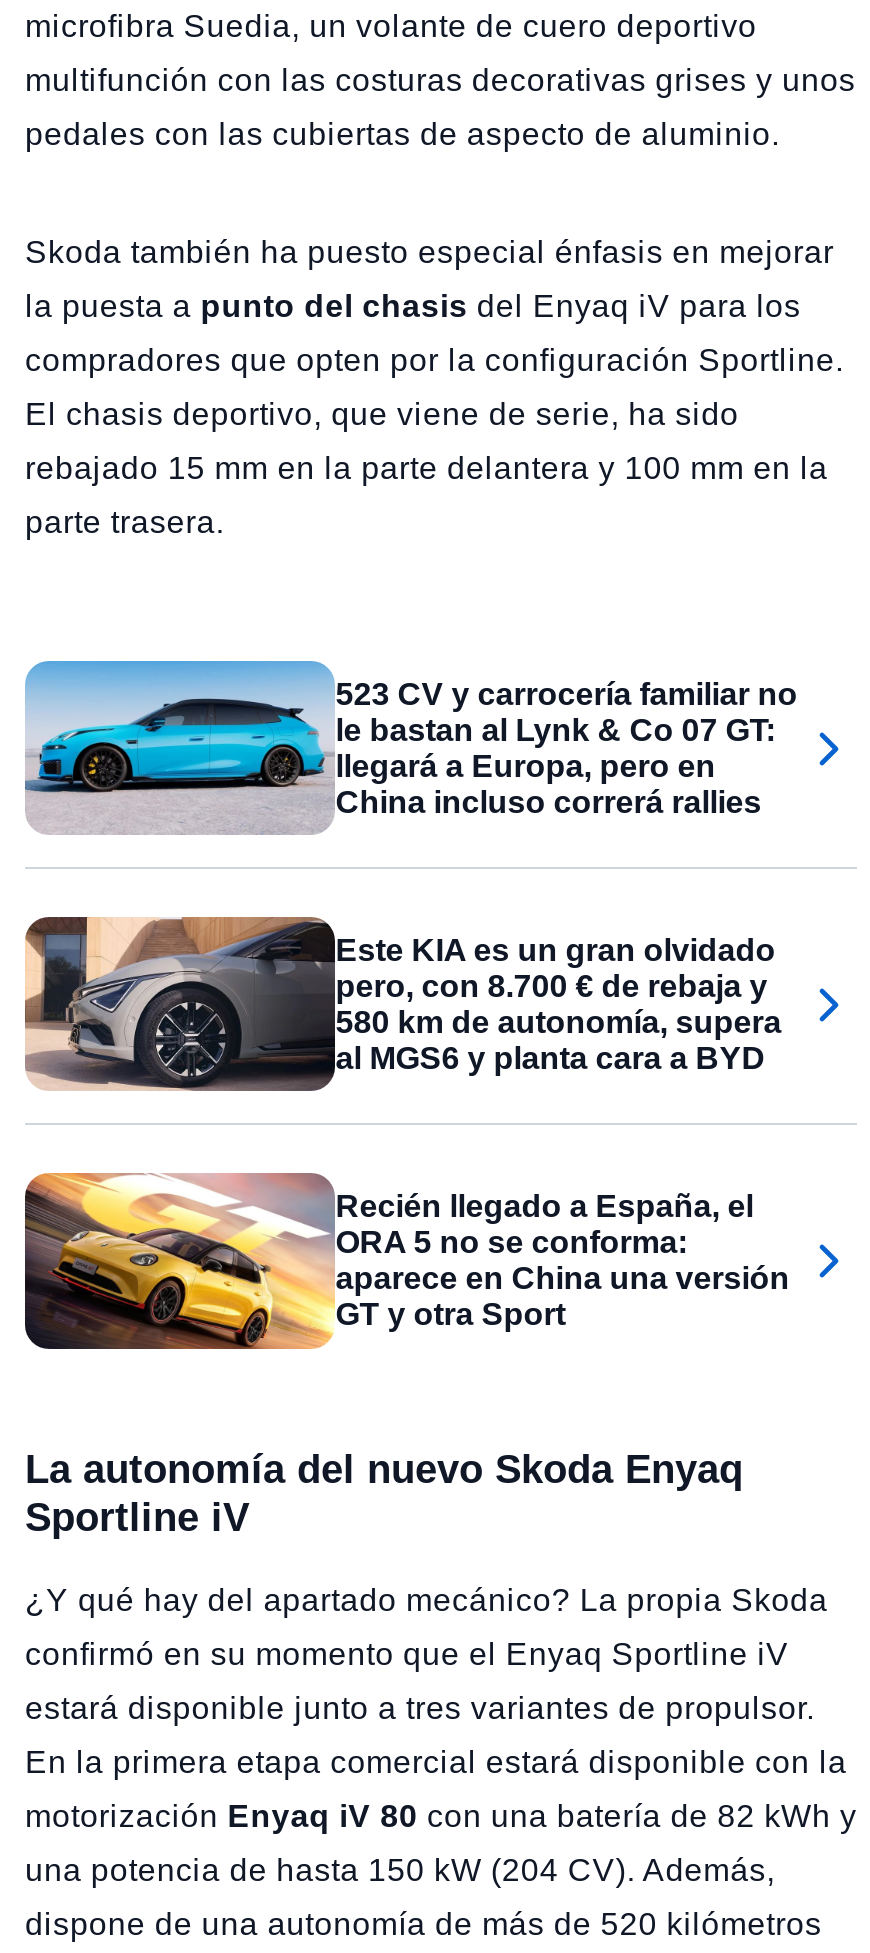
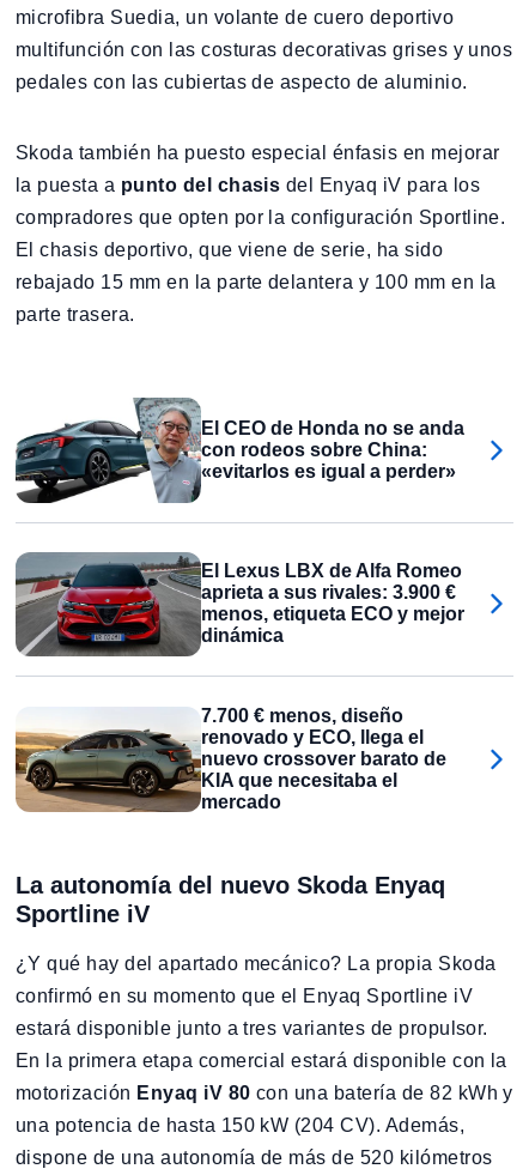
- [image]
- 523 CV y carrocería familiar no
- le bastan al Lynk & Co 07 GT:
- llegará a Europa, pero en
- China incluso correrá rallies
+ [image]
+ El CEO de Honda no se anda
+ con rodeos sobre China:
+ «evitarlos es igual a perder»

- [image]
- Este KIA es un gran olvidado
- pero, con 8.700 € de rebaja y
- 580 km de autonomía, supera
- al MGS6 y planta cara a BYD
+ [image]
+ El Lexus LBX de Alfa Romeo
+ aprieta a sus rivales: 3.900 €
+ menos, etiqueta ECO y mejor
+ dinámica

- [image]
- Recién llegado a España, el
- ORA 5 no se conforma:
- aparece en China una versión
- GT y otra Sport
+ [image]
+ 7.700 € menos, diseño
+ renovado y ECO, llega el
+ nuevo crossover barato de
+ KIA que necesitaba el
+ mercado
